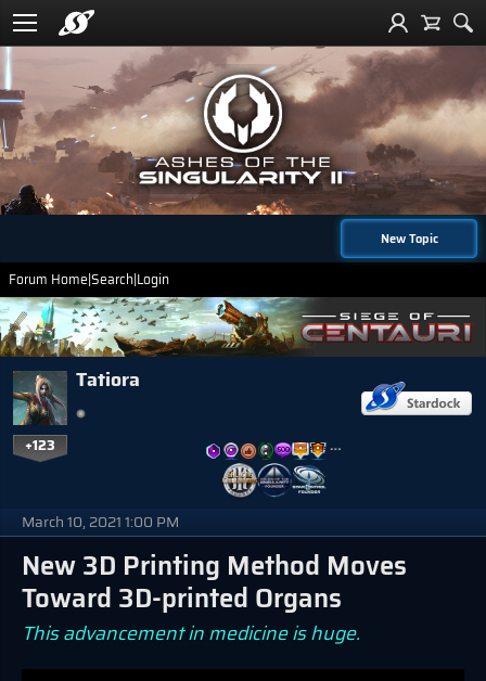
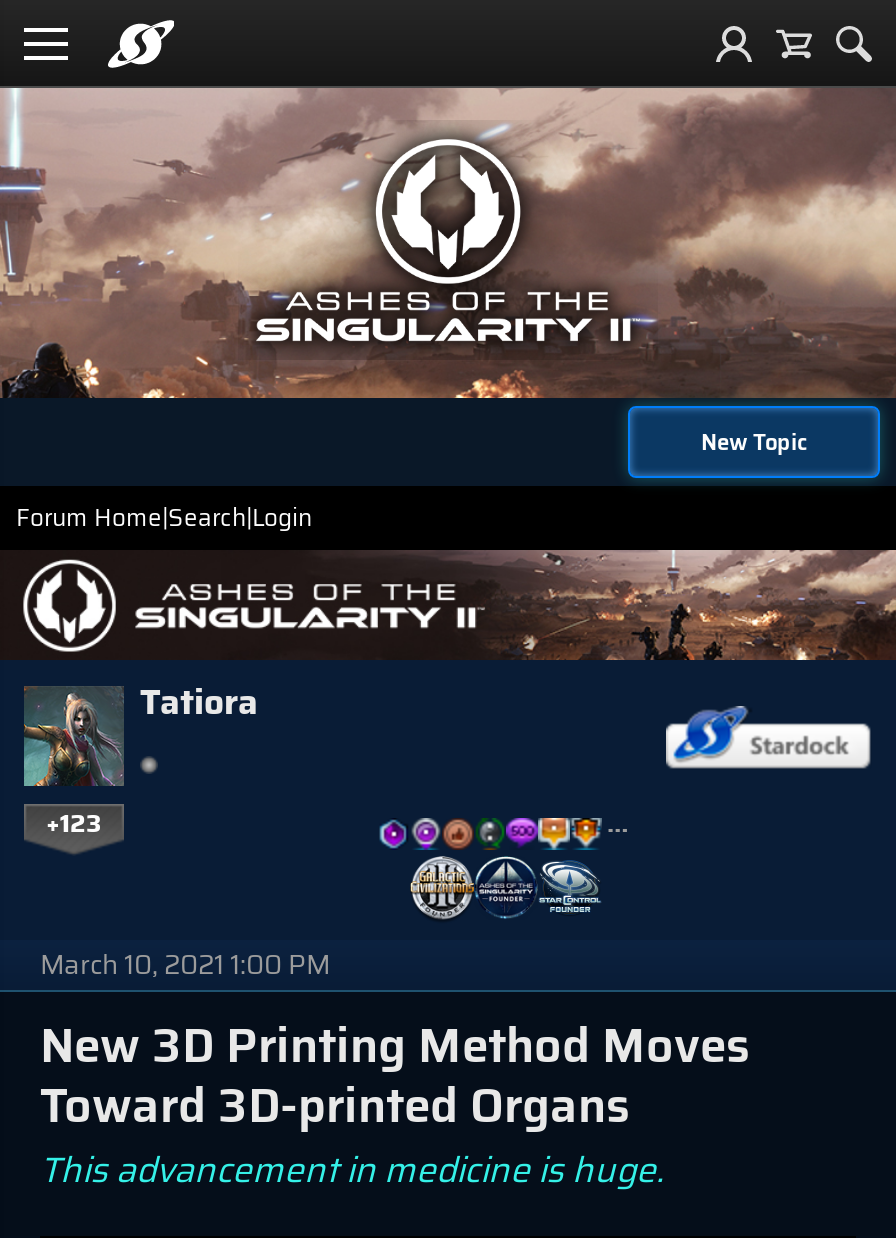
- [image]
+ [image]
